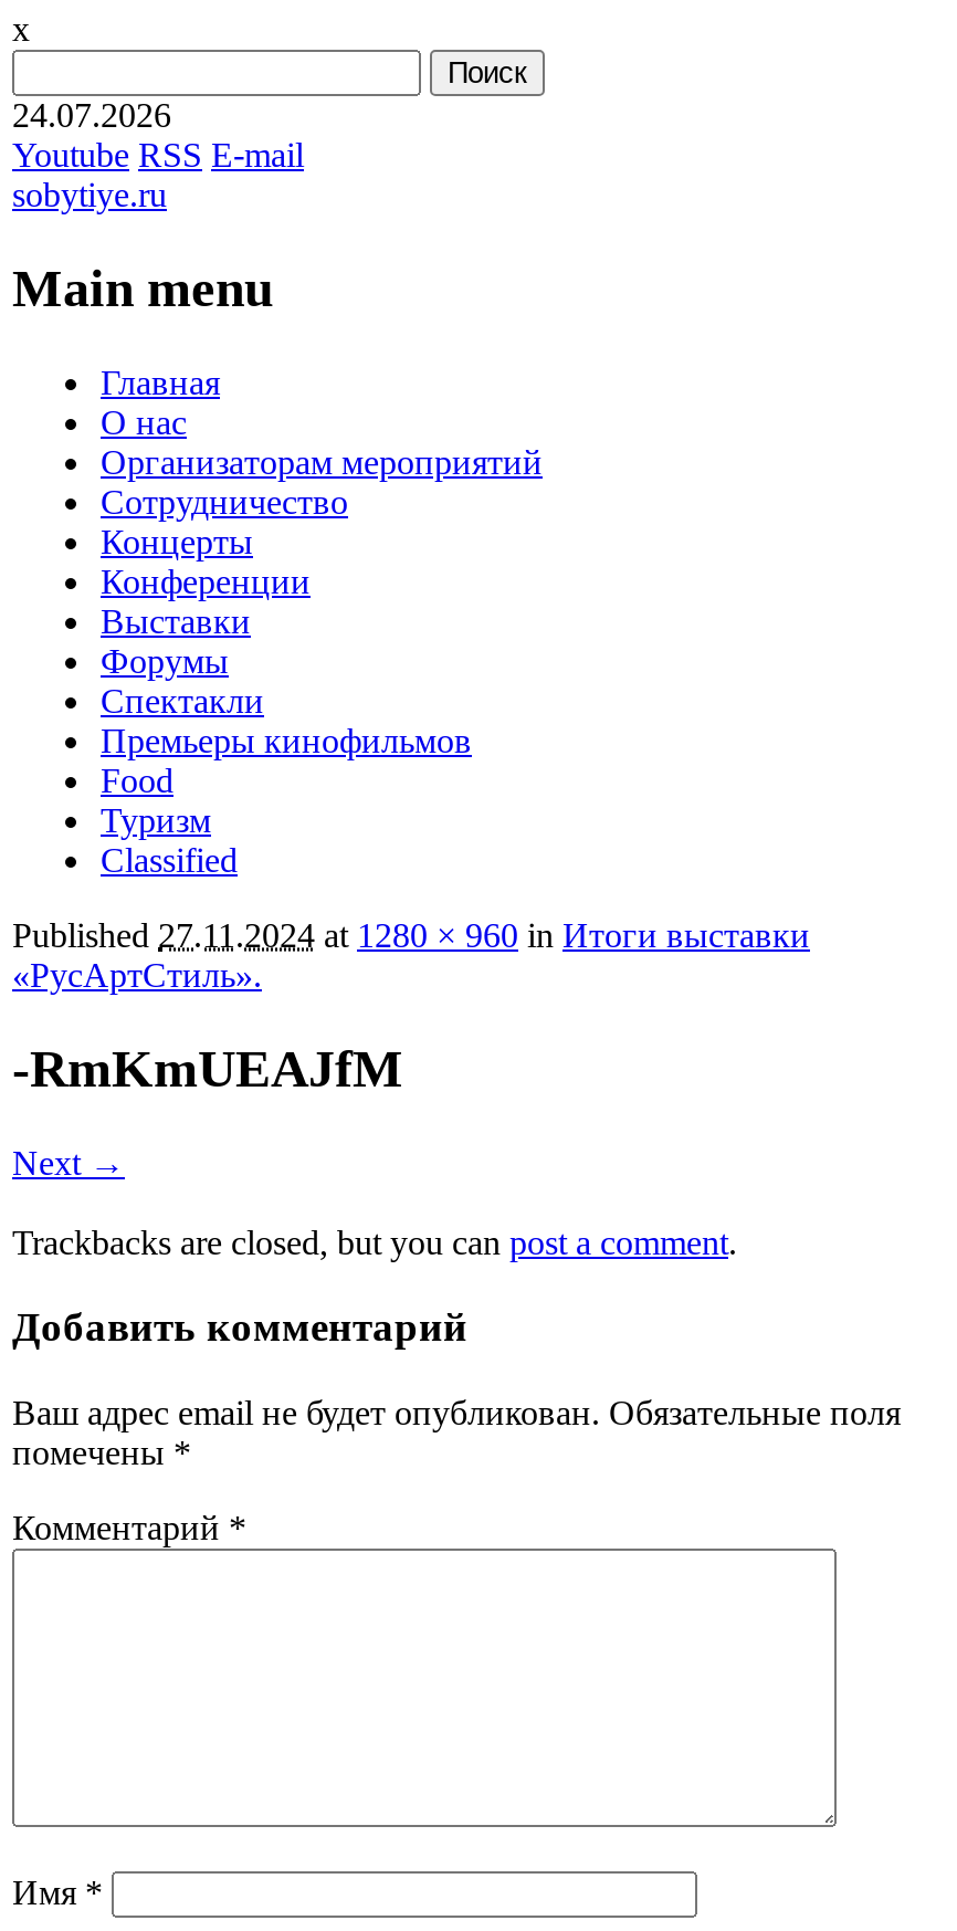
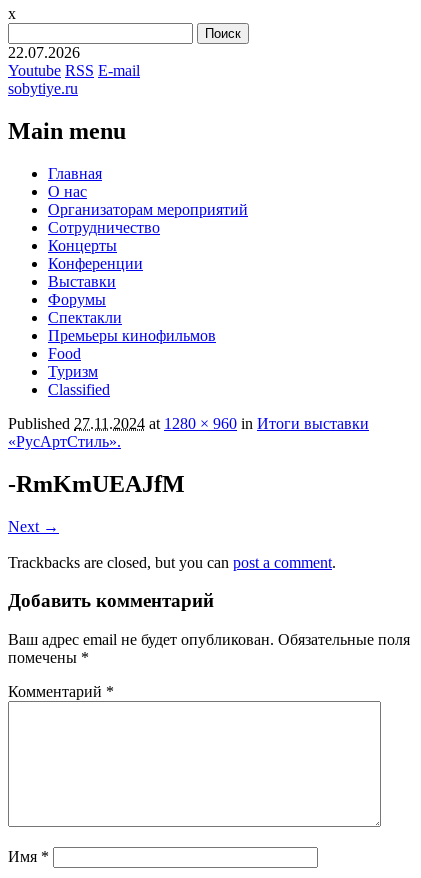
- 24.07.2026
+ 22.07.2026
